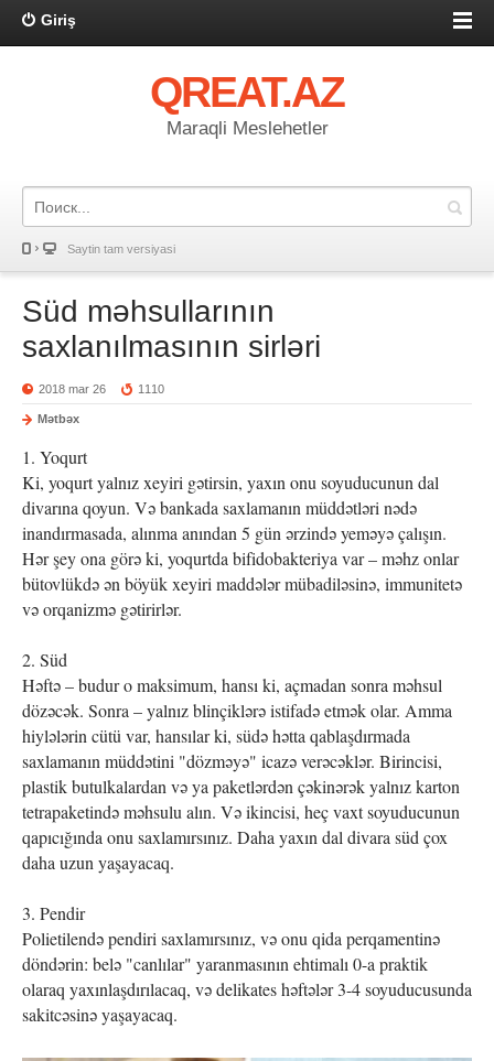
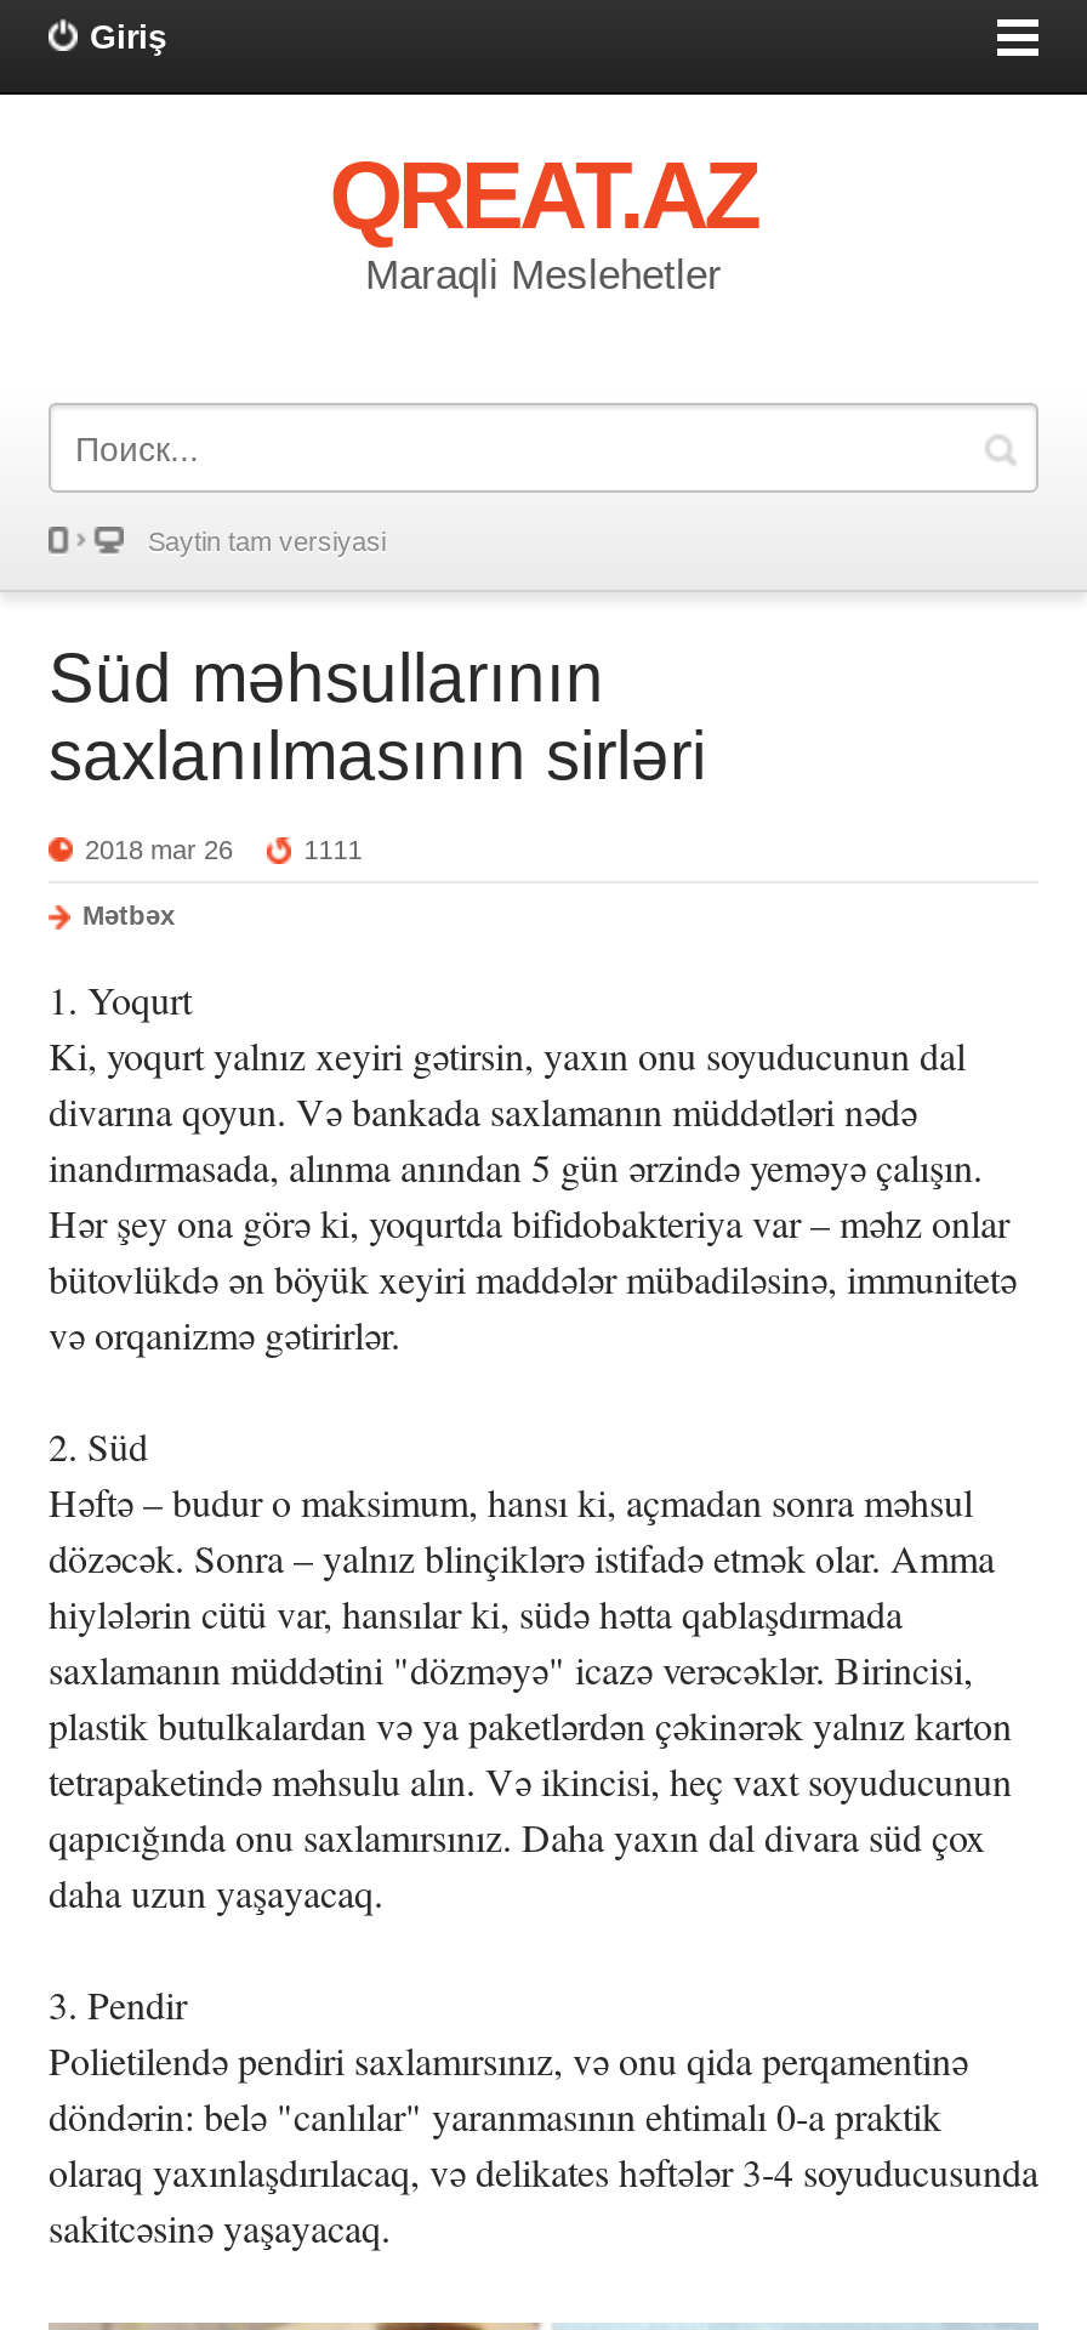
- 1110
+ 1111
